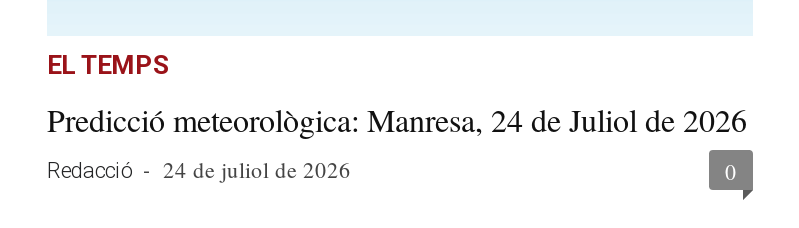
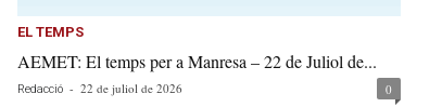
- Predicció meteorològica: Manresa, 24 de Juliol de 2026
- Redacció - 24 de juliol de 2026
+ AEMET: El temps per a Manresa – 22 de Juliol de...
+ Redacció - 22 de juliol de 2026
